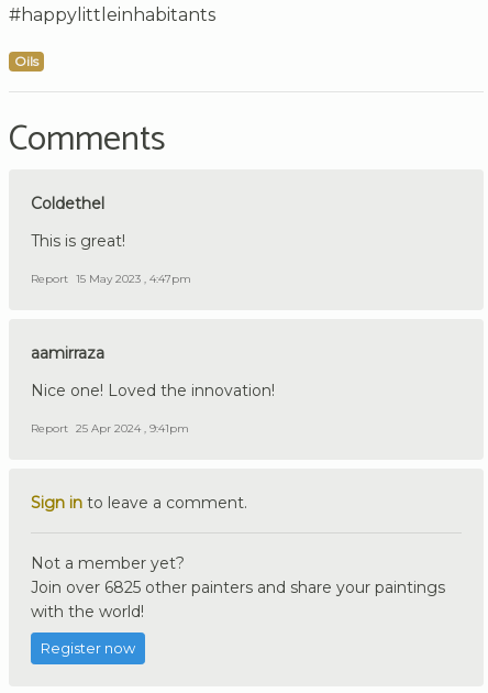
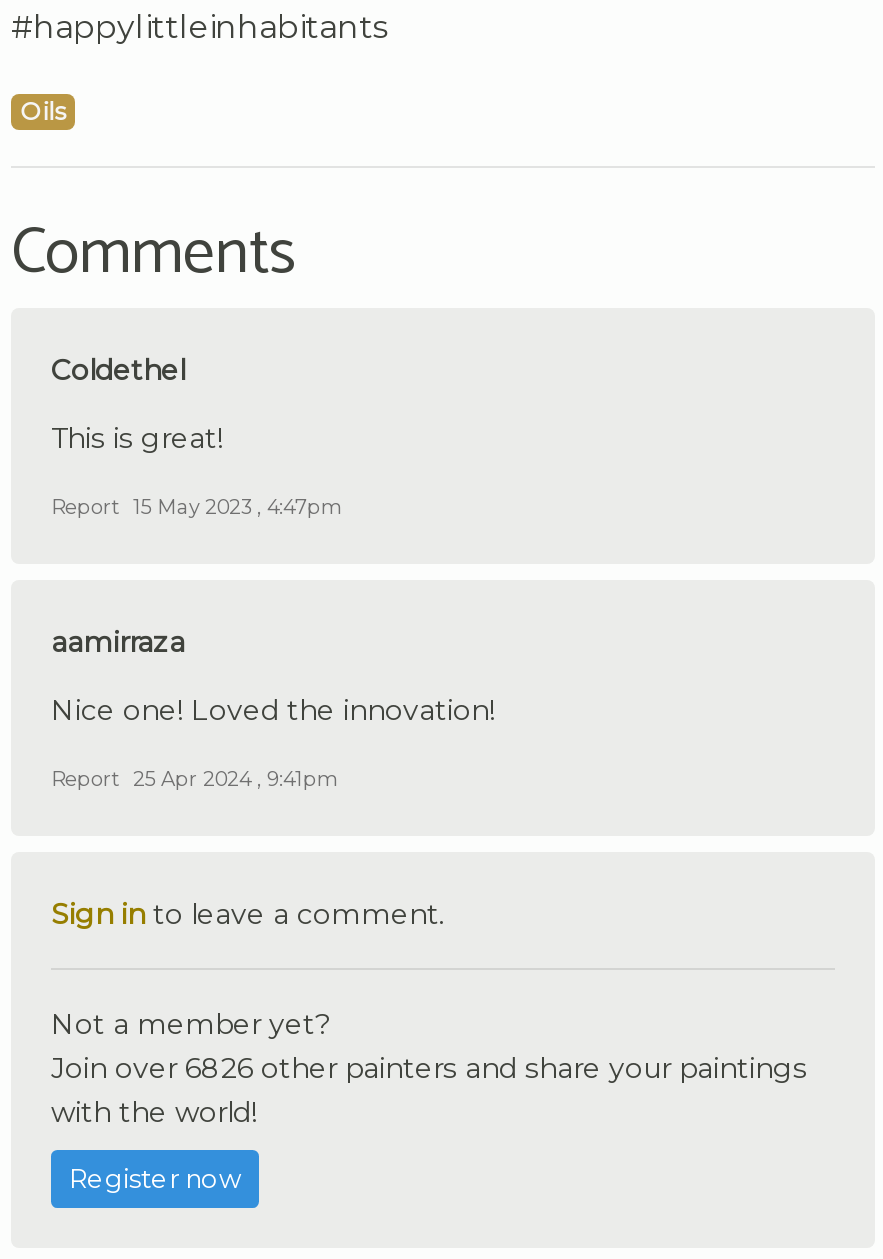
- Join over 6825 other painters and share your paintings
+ Join over 6826 other painters and share your paintings
